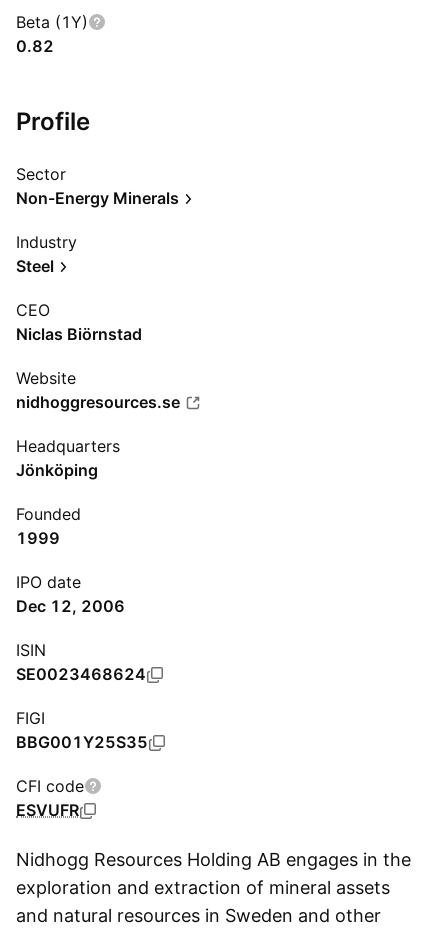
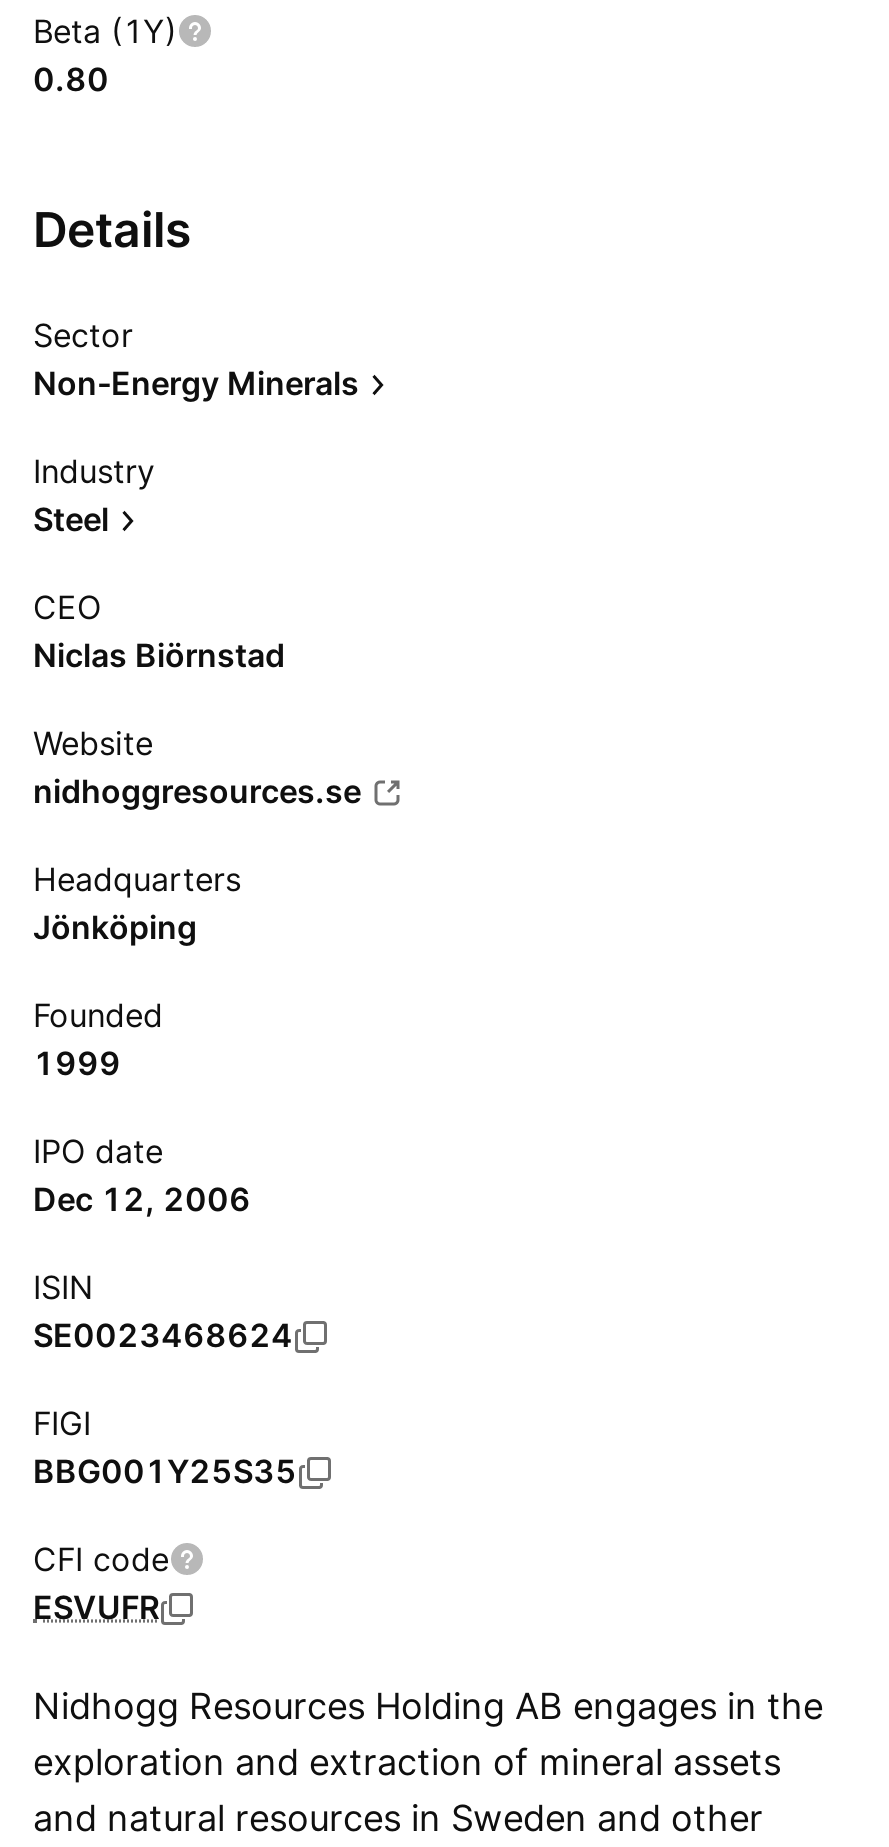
- 0.82
+ 0.80

- Profile
+ Details
